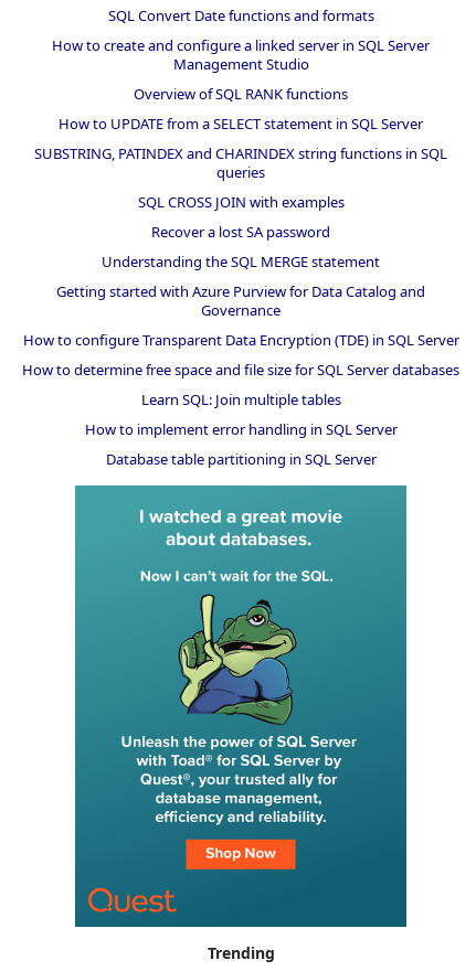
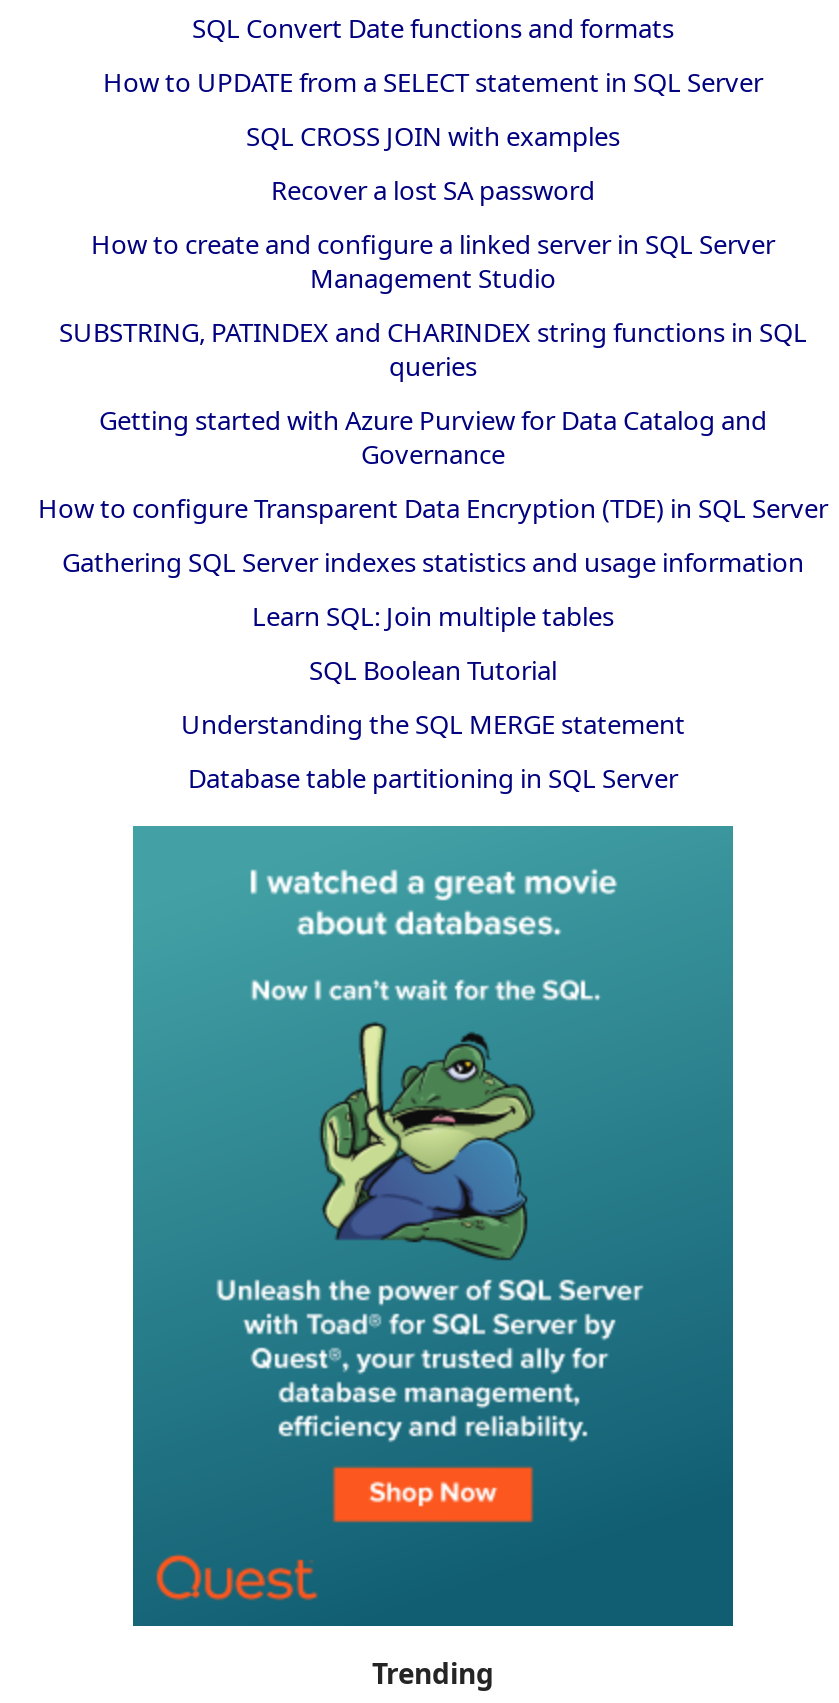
moved down: How to create and configure a linked server in SQL Server | Management Studio

- Overview of SQL RANK functions

moved up: How to UPDATE from a SELECT statement in SQL Server

moved down: SUBSTRING, PATINDEX and CHARINDEX string functions in SQL | queries

moved up: SQL CROSS JOIN with examples | Recover a lost SA password

moved down: Understanding the SQL MERGE statement

moved up: Getting started with Azure Purview for Data Catalog and | Governance | How to configure Transparent Data Encryption (TDE) in SQL Server

- How to determine free space and file size for SQL Server databases
+ Gathering SQL Server indexes statistics and usage information

moved up: Learn SQL: Join multiple tables

- How to implement error handling in SQL Server
+ SQL Boolean Tutorial
